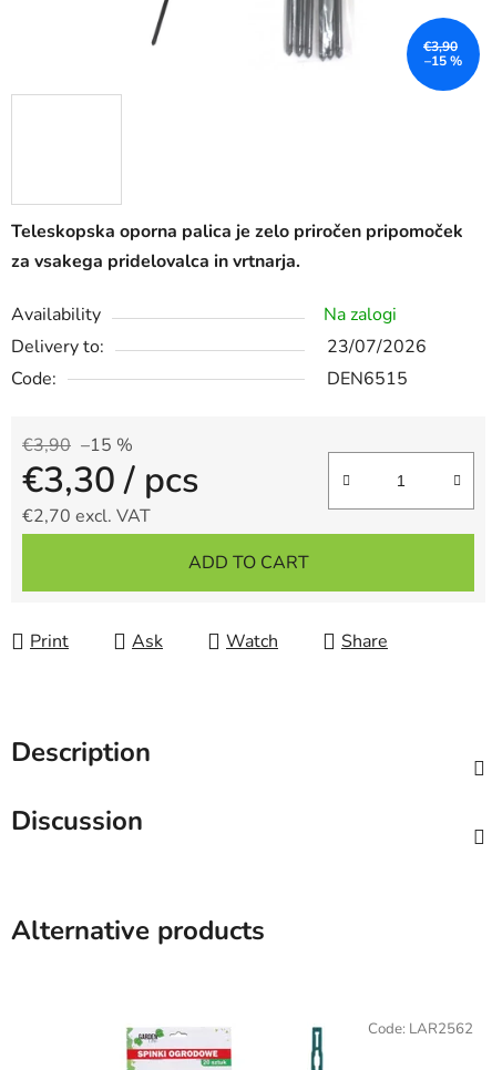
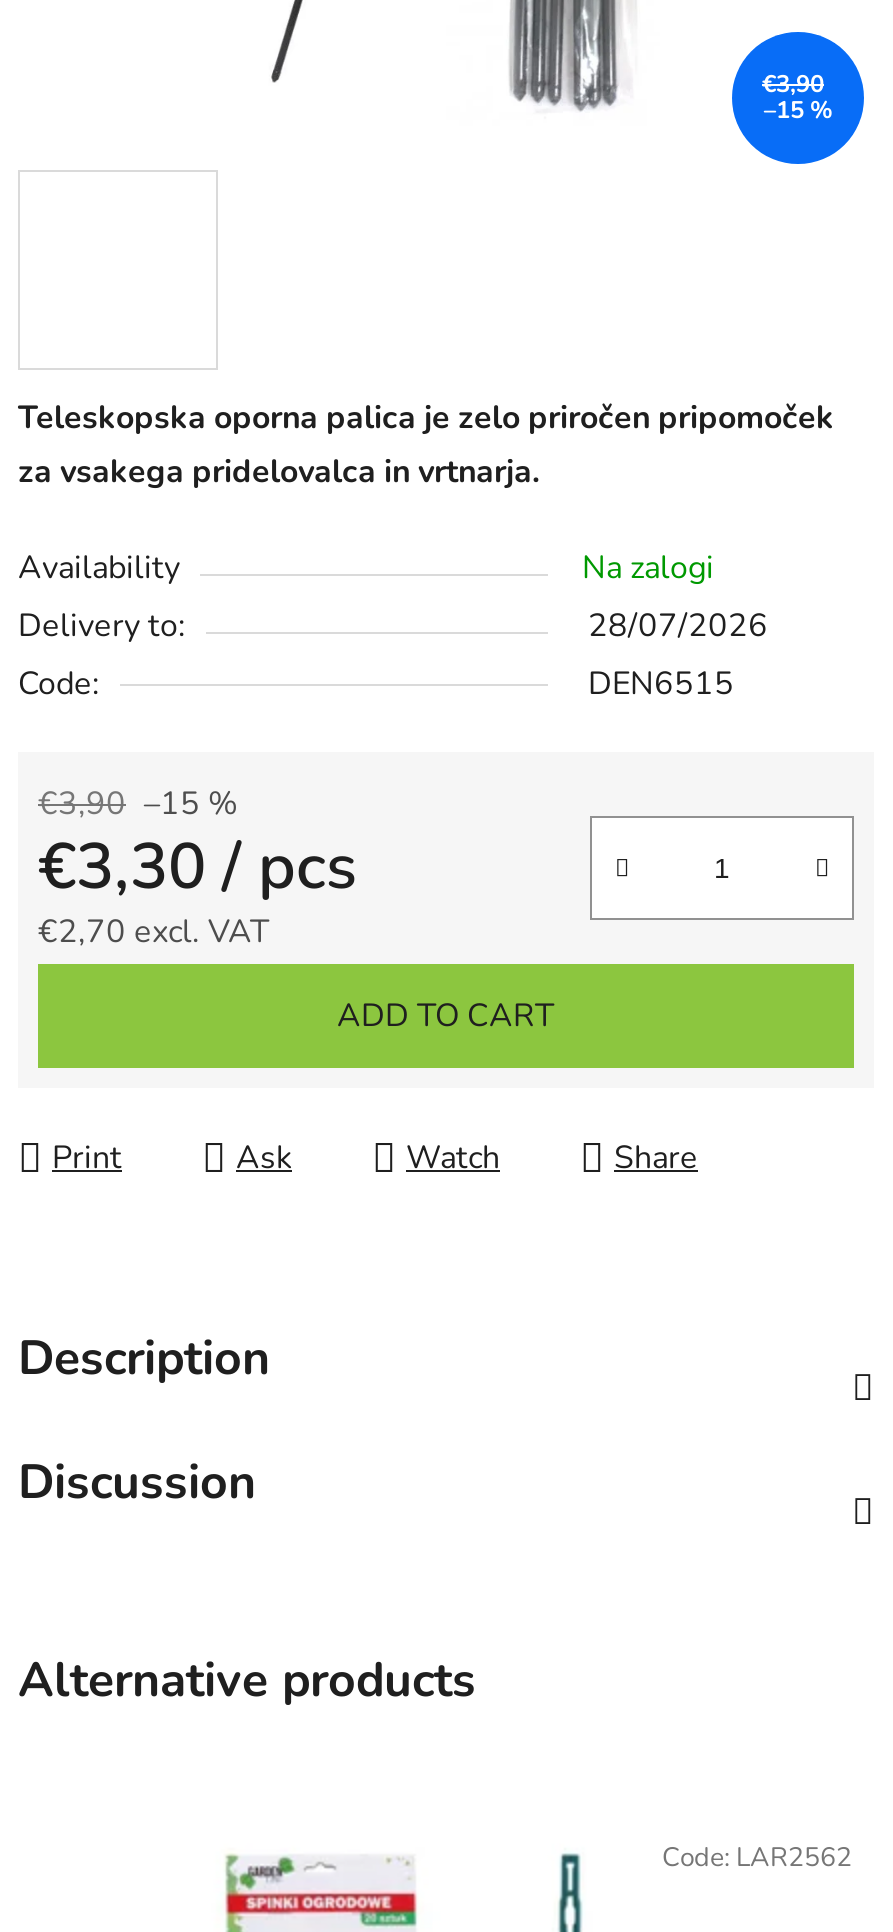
- 23/07/2026
+ 28/07/2026
